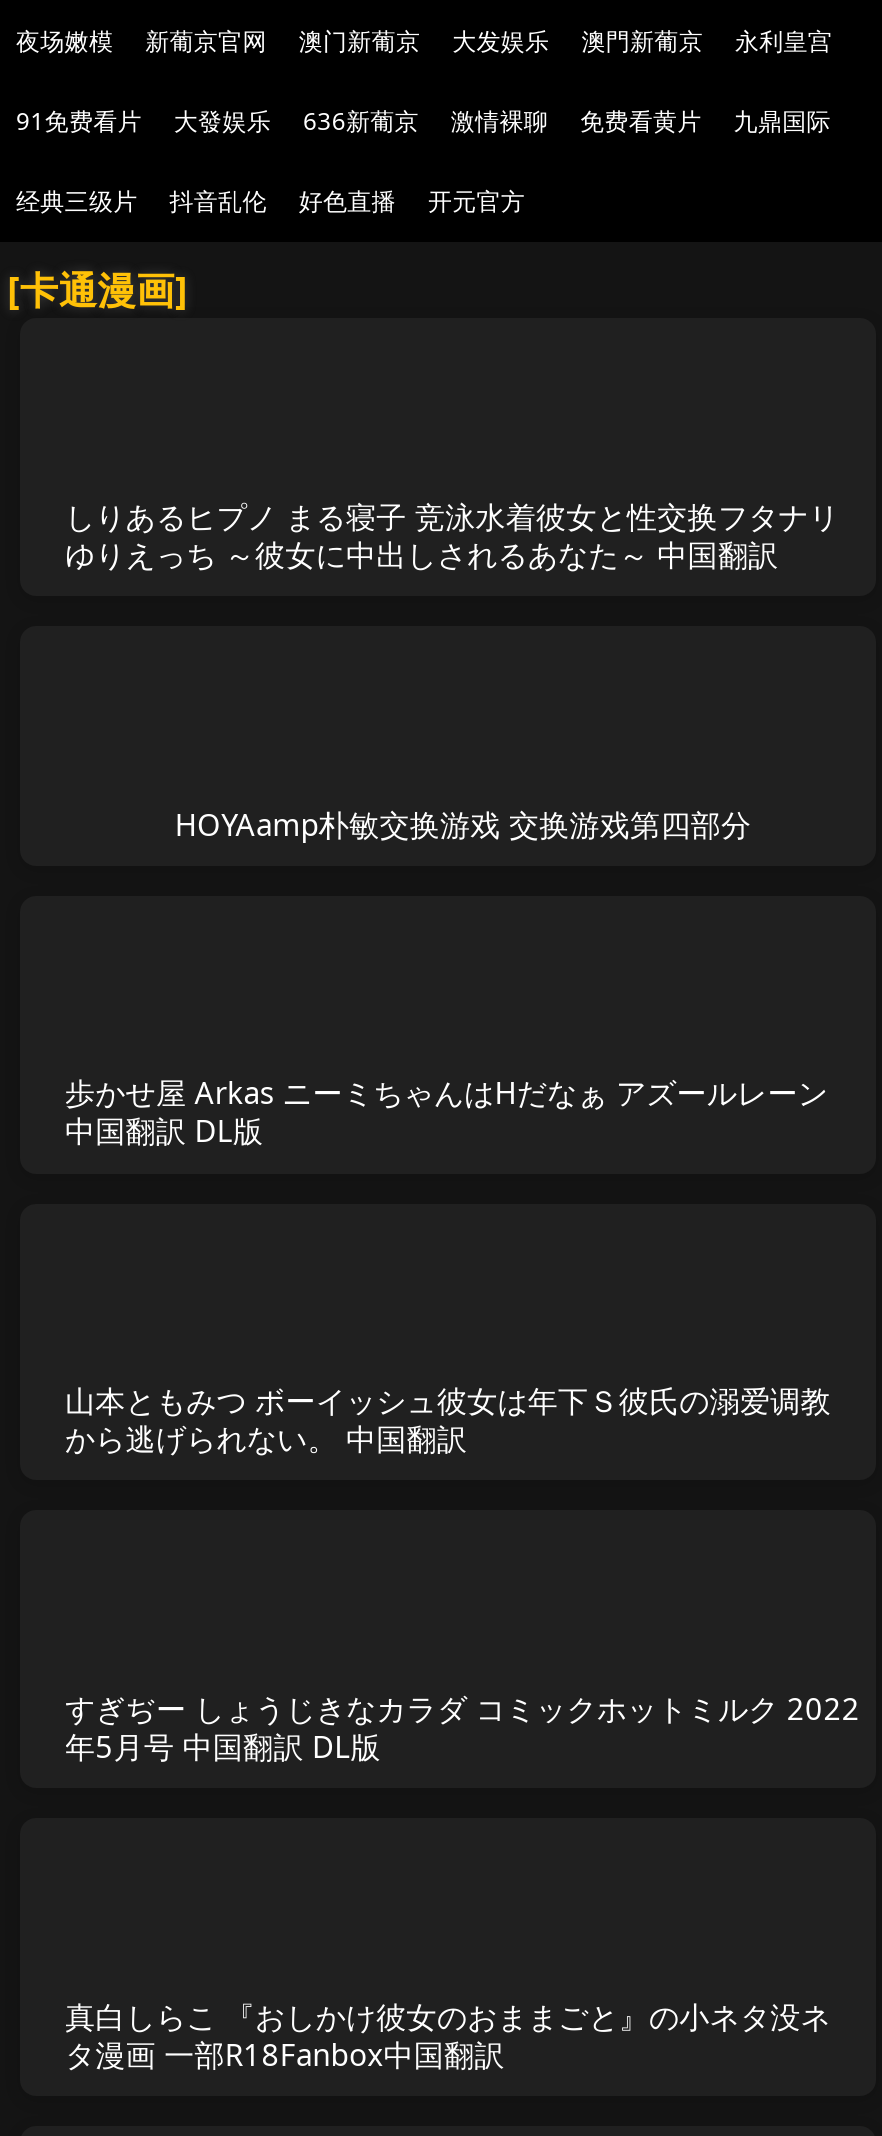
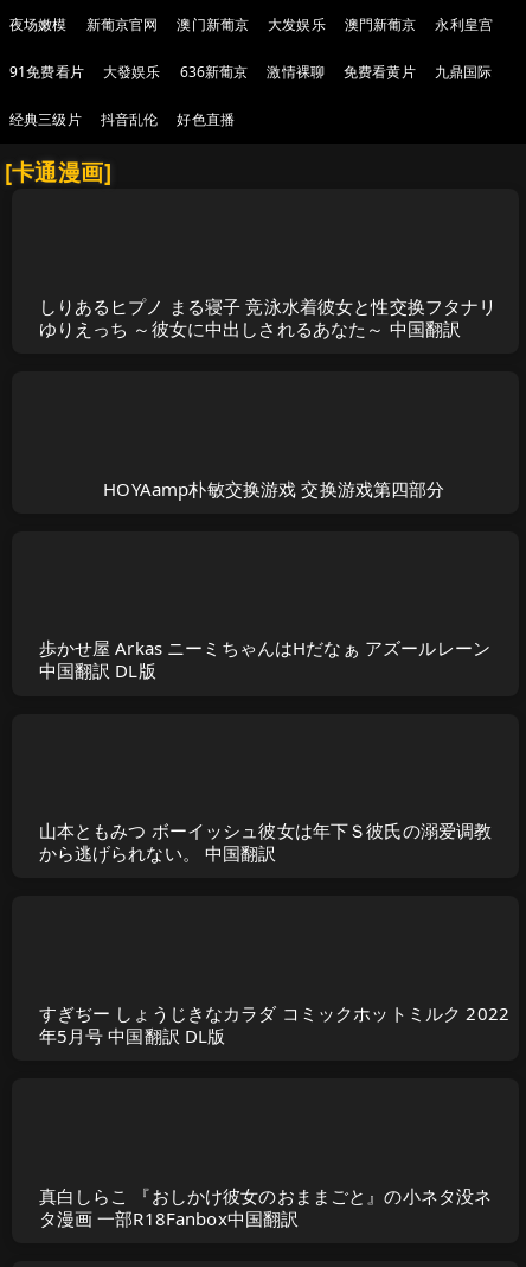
- 开元官方
